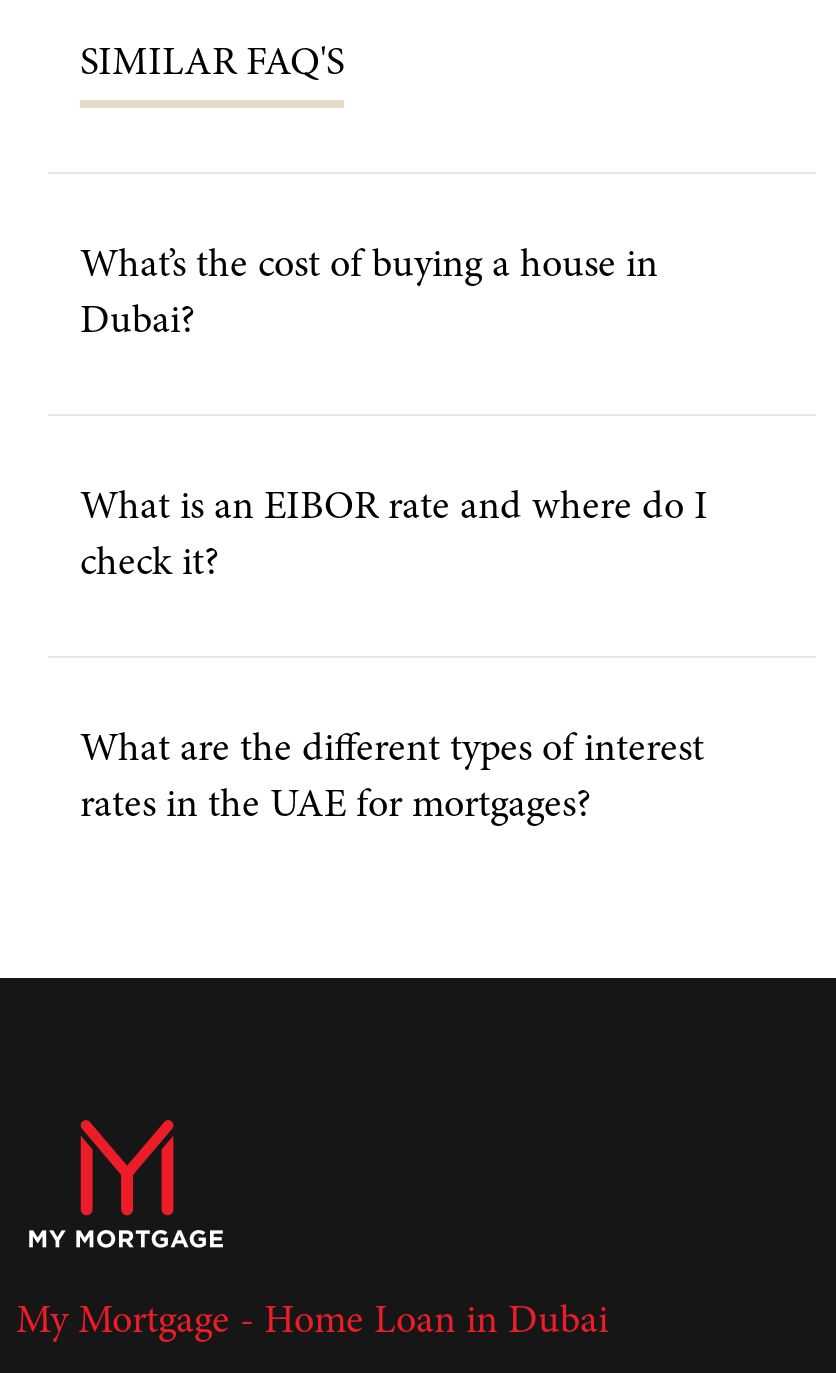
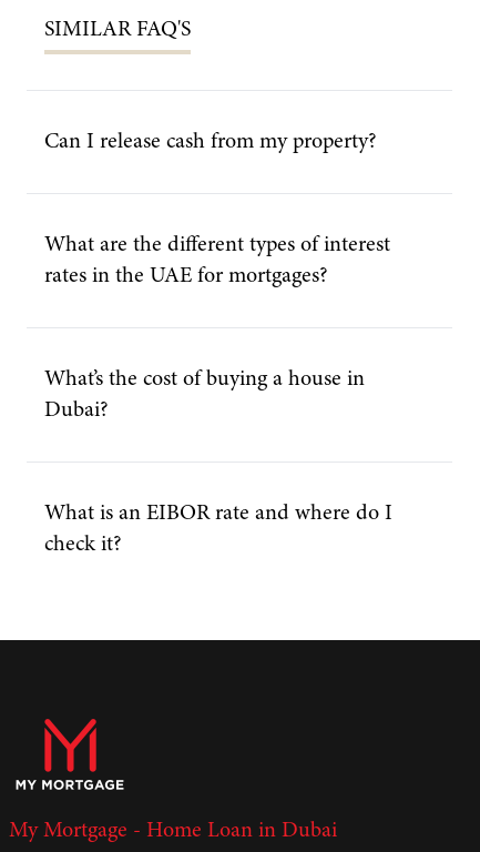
+ Can I release cash from my property?

moved down: What’s the cost of buying a house in | Dubai? | What is an EIBOR rate and where do I | check it?

moved up: What are the different types of interest | rates in the UAE for mortgages?
